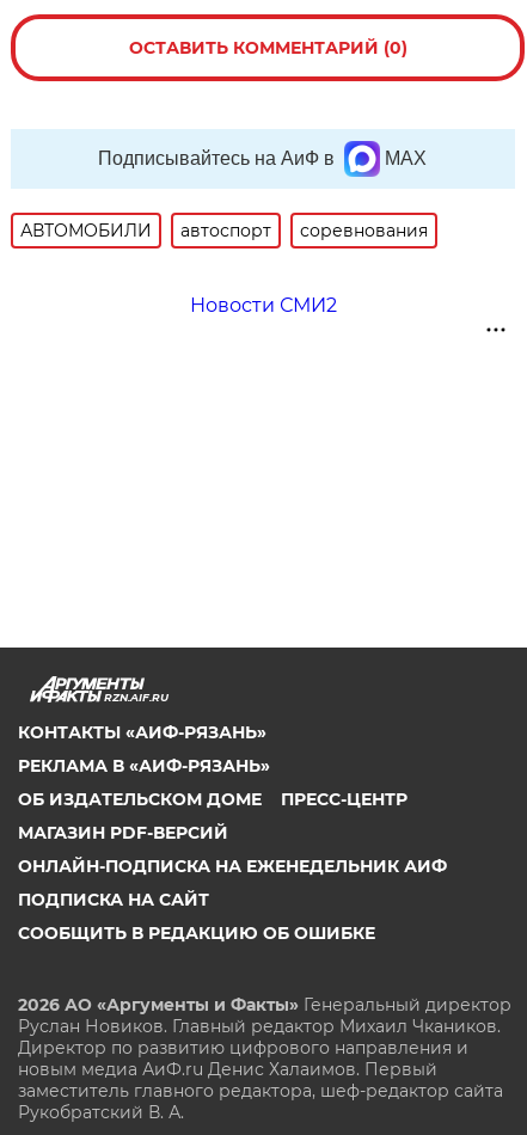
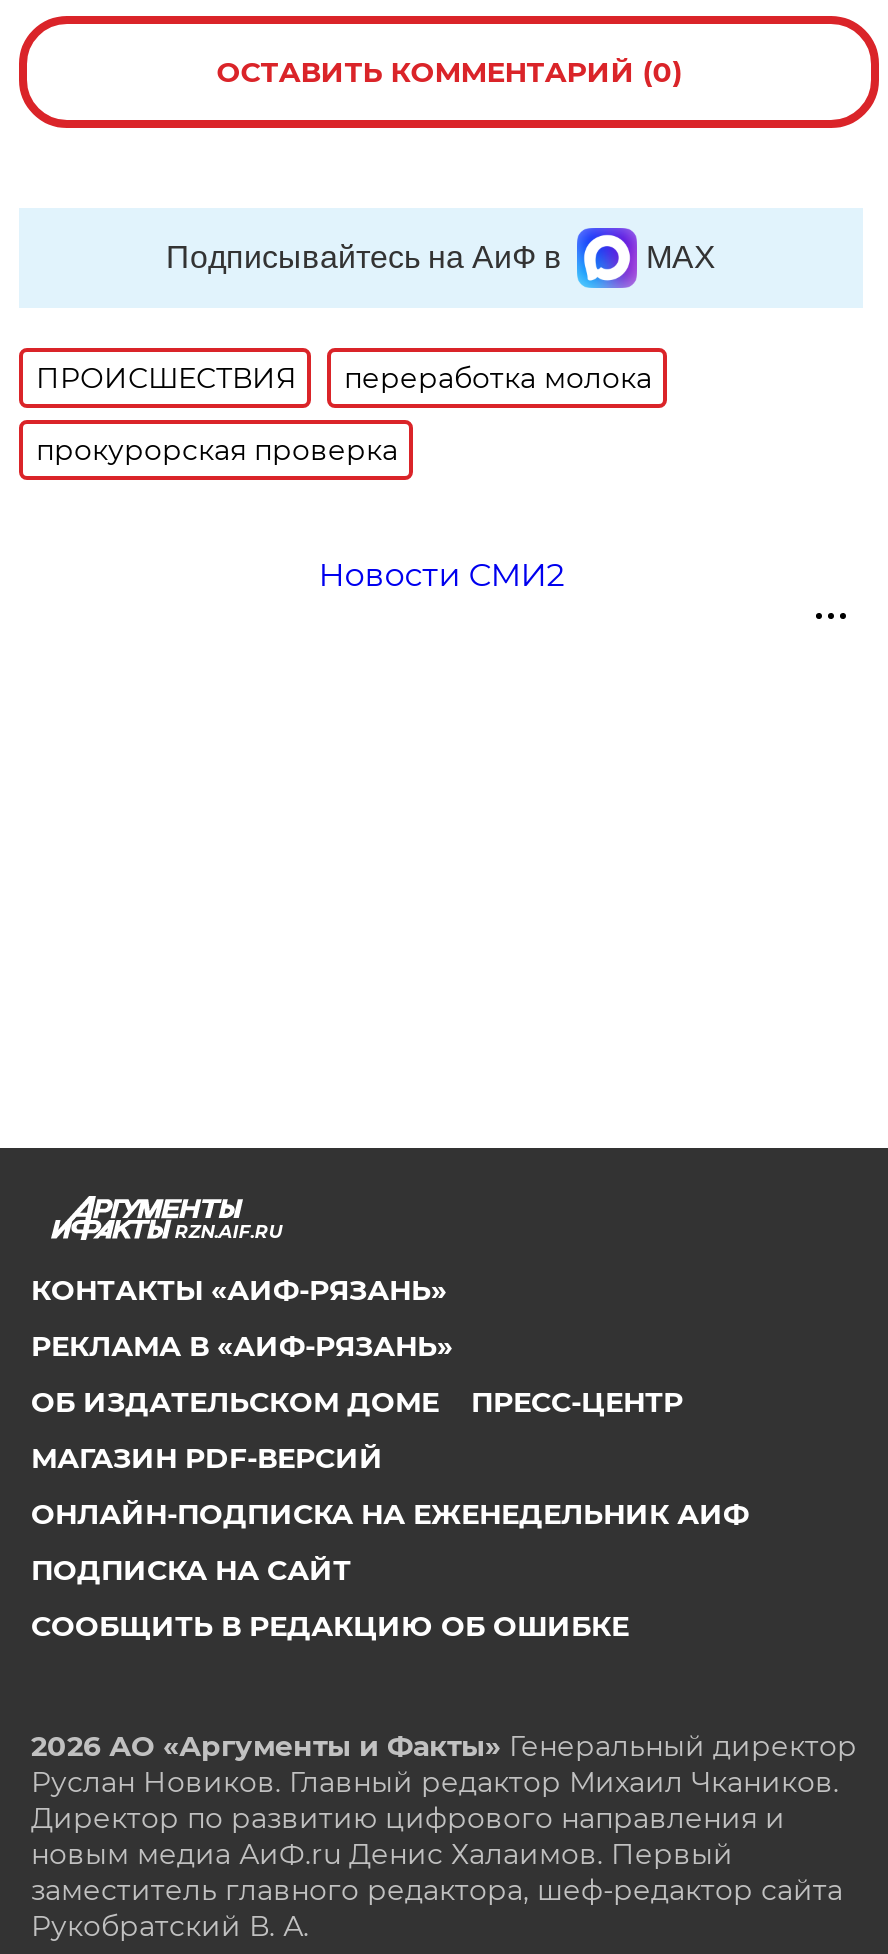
- АВТОМОБИЛИ
- автоспорт
- соревнования
+ ПРОИСШЕСТВИЯ
+ переработка молока
+ прокурорская проверка
